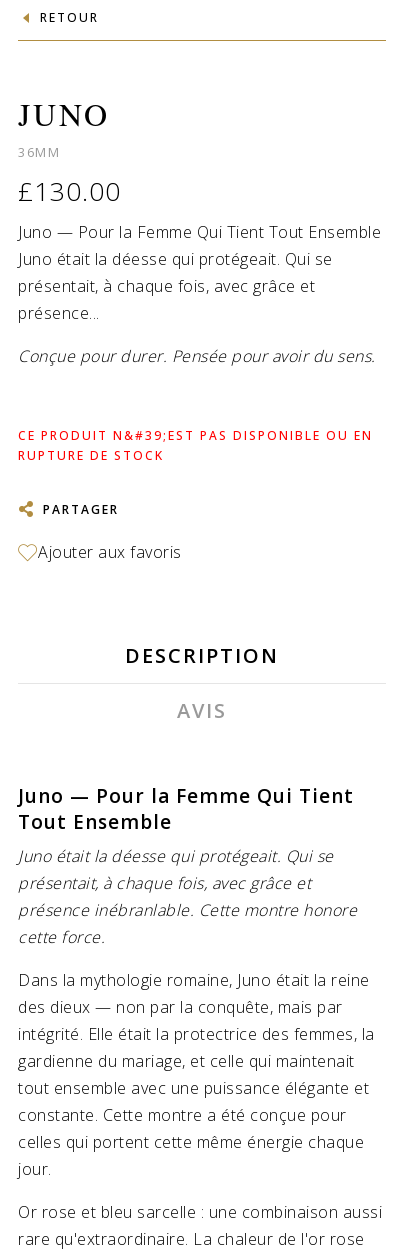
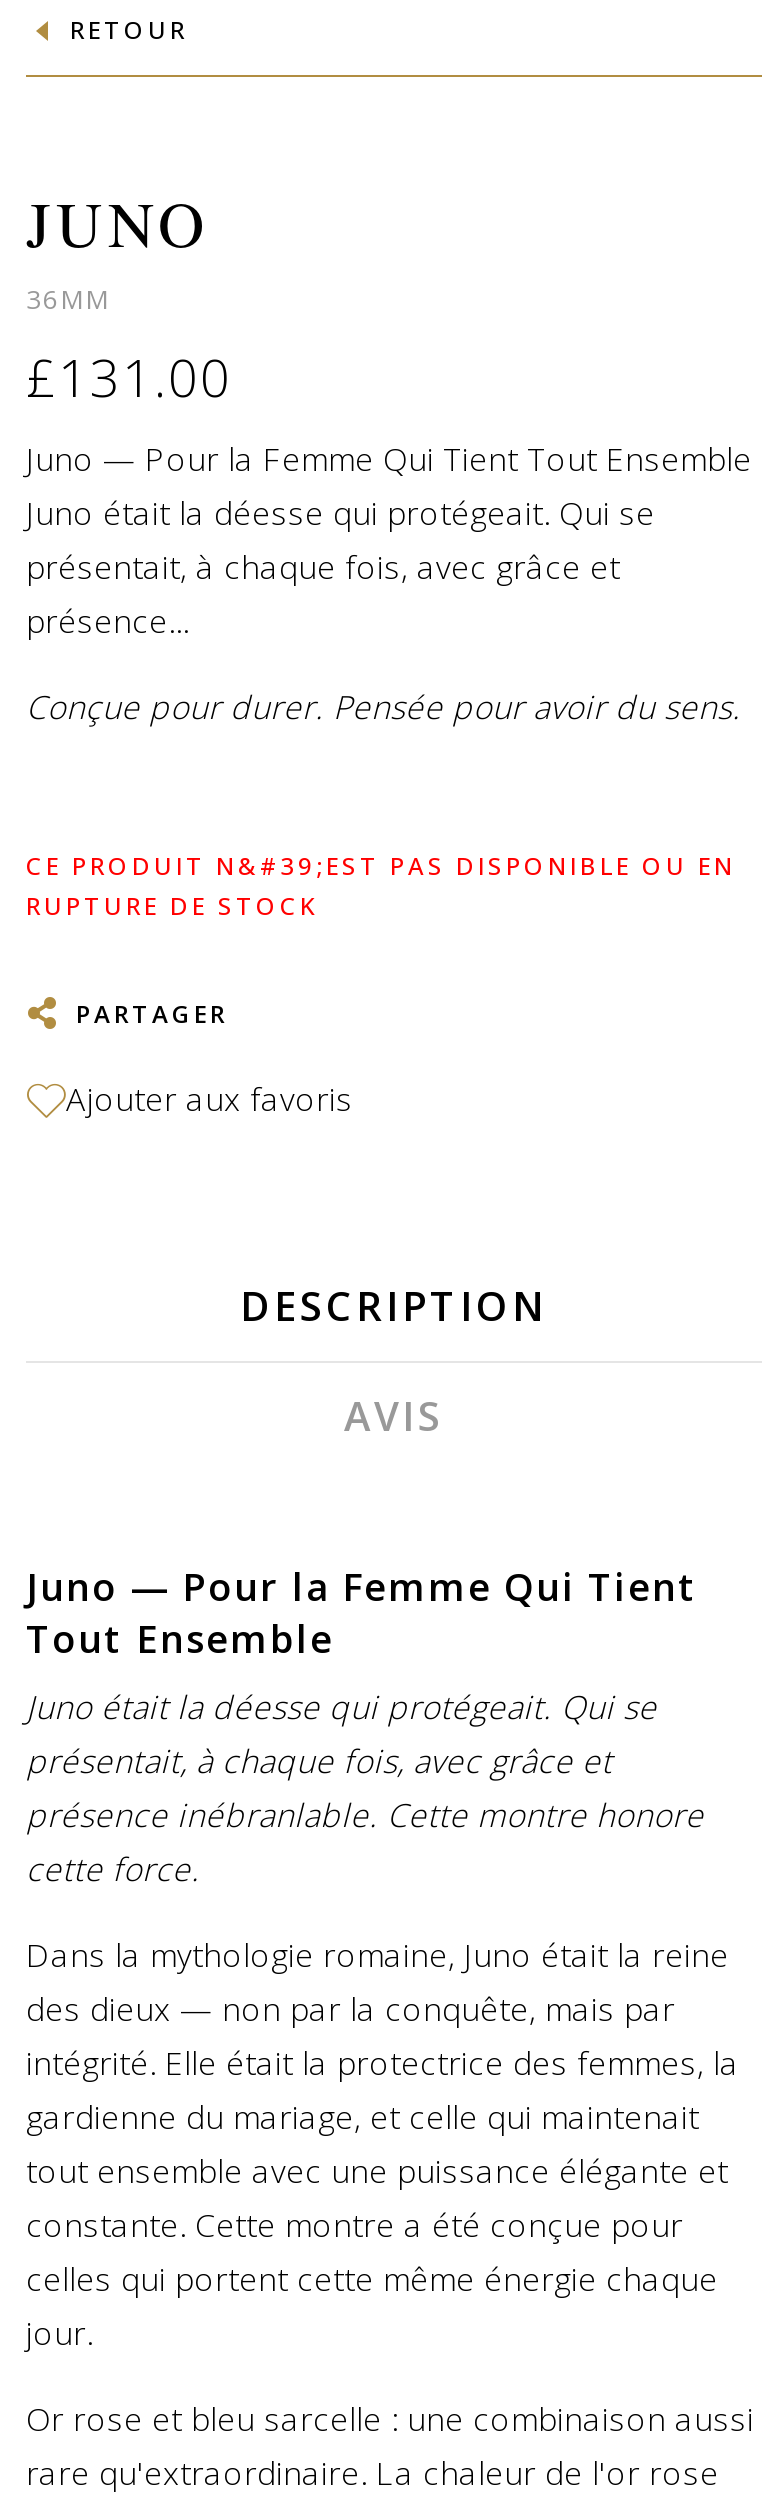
- £130.00
+ £131.00
